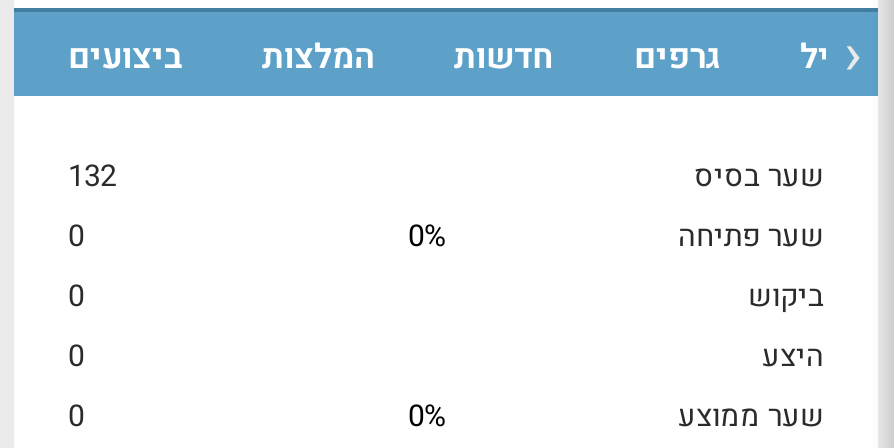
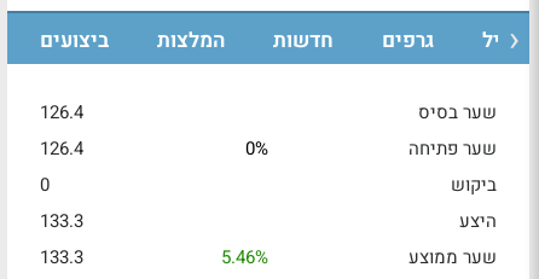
- 132
+ 126.4

- 0
+ 126.4

- 0
+ 133.3

- 0
+ 133.3

- 0%
+ 5.46%
